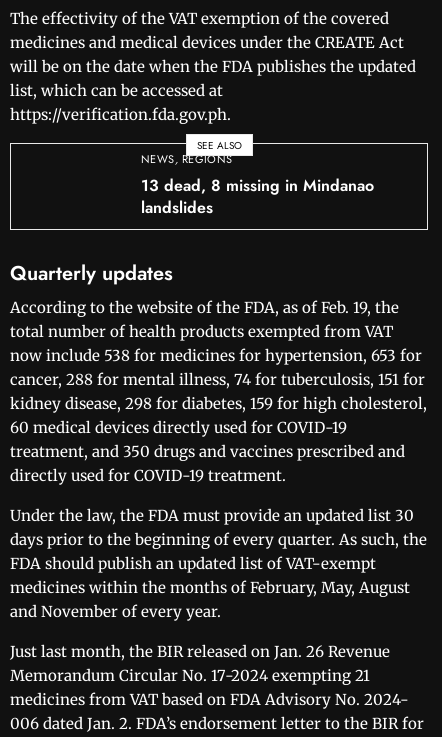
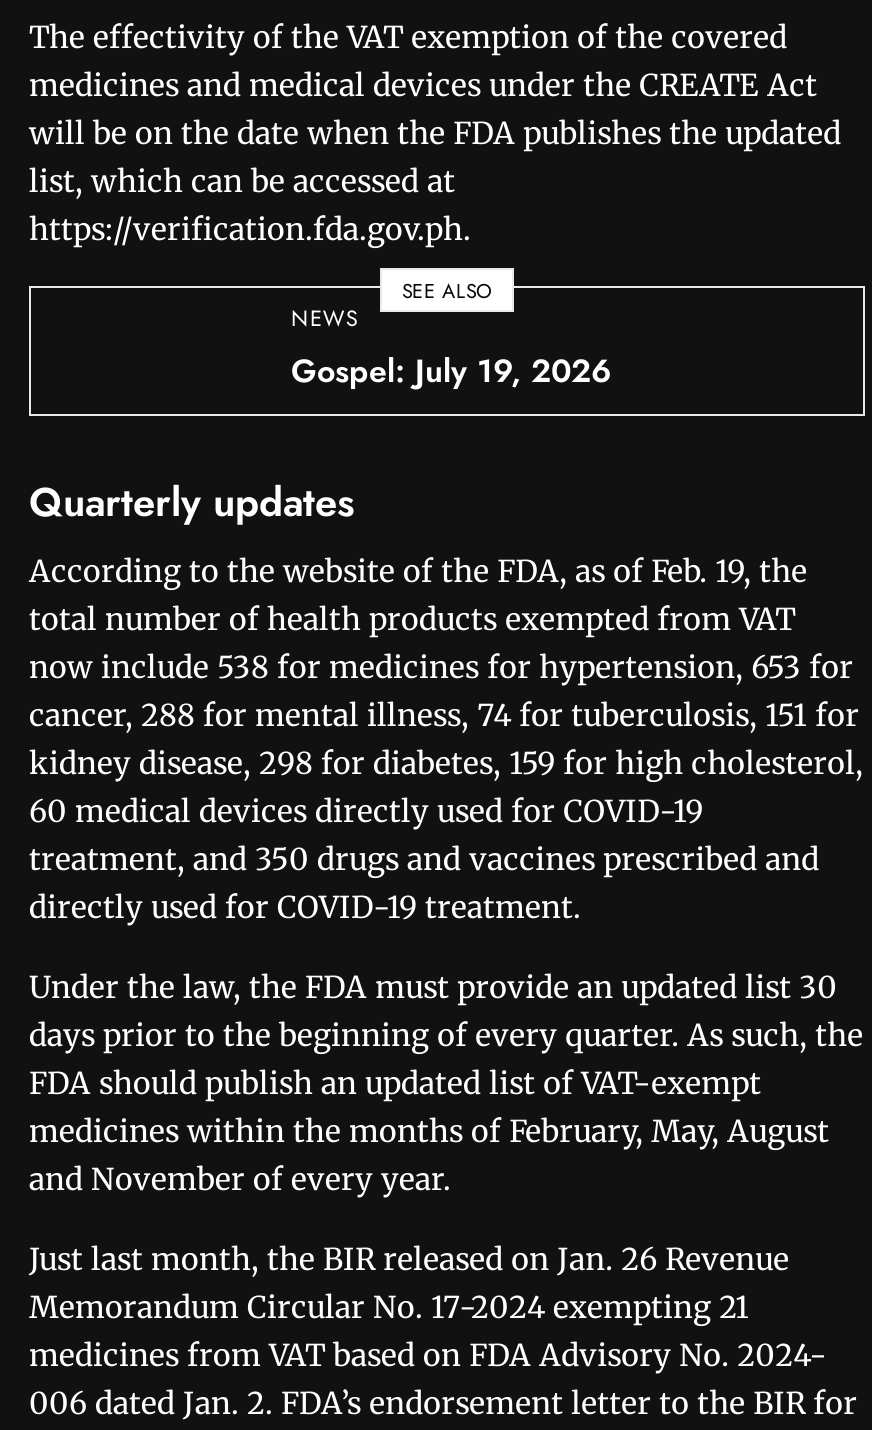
- NEWS, REGIONS
- 13 dead, 8 missing in Mindanao
- landslides
+ NEWS
+ Gospel: July 19, 2026
